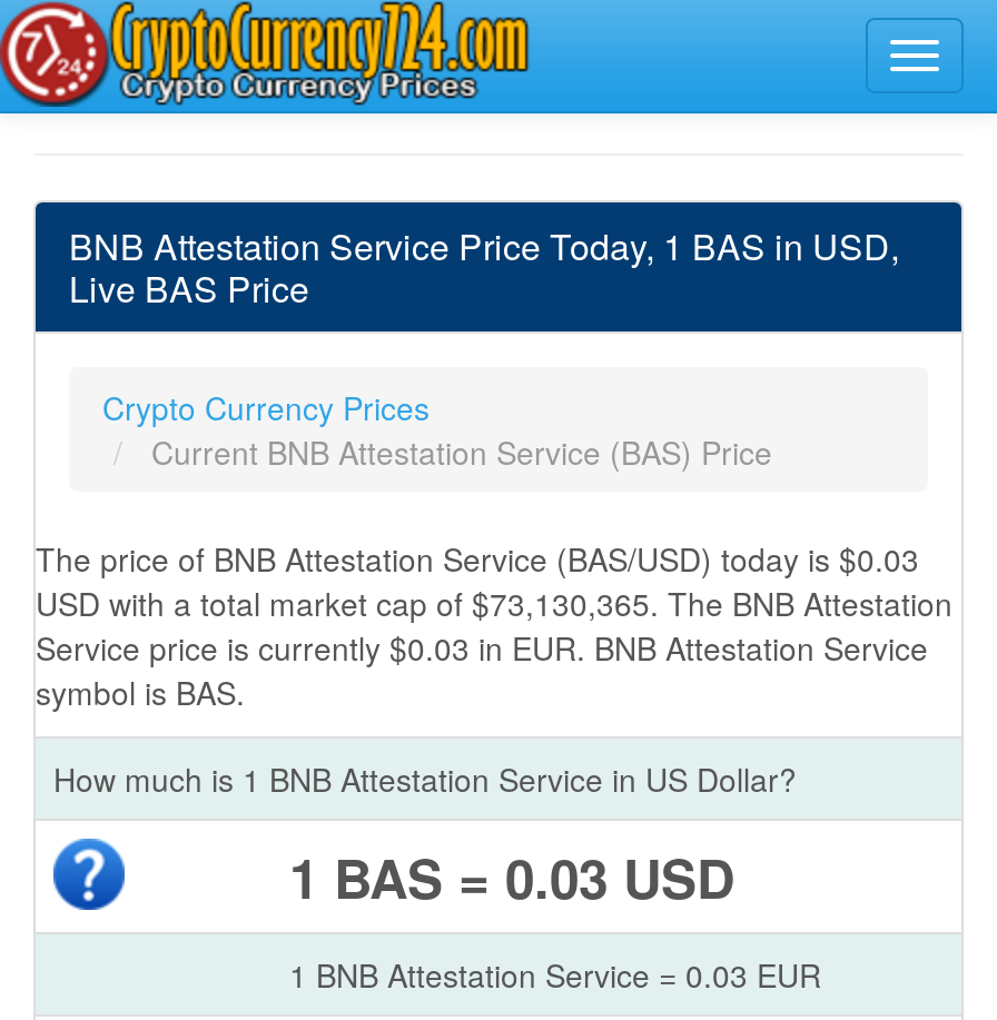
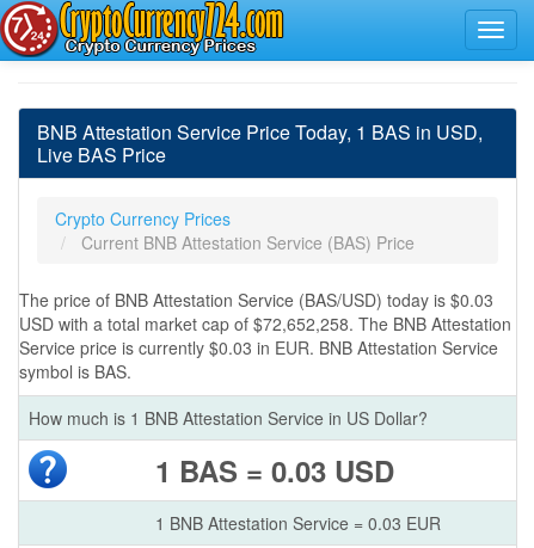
- USD with a total market cap of $73,130,365. The BNB Attestation
+ USD with a total market cap of $72,652,258. The BNB Attestation
